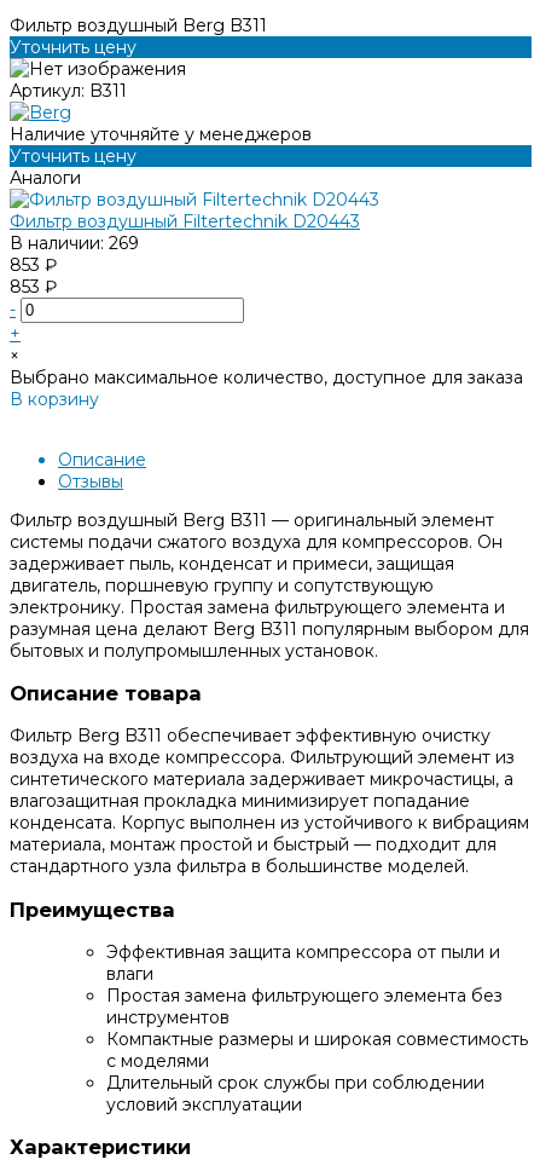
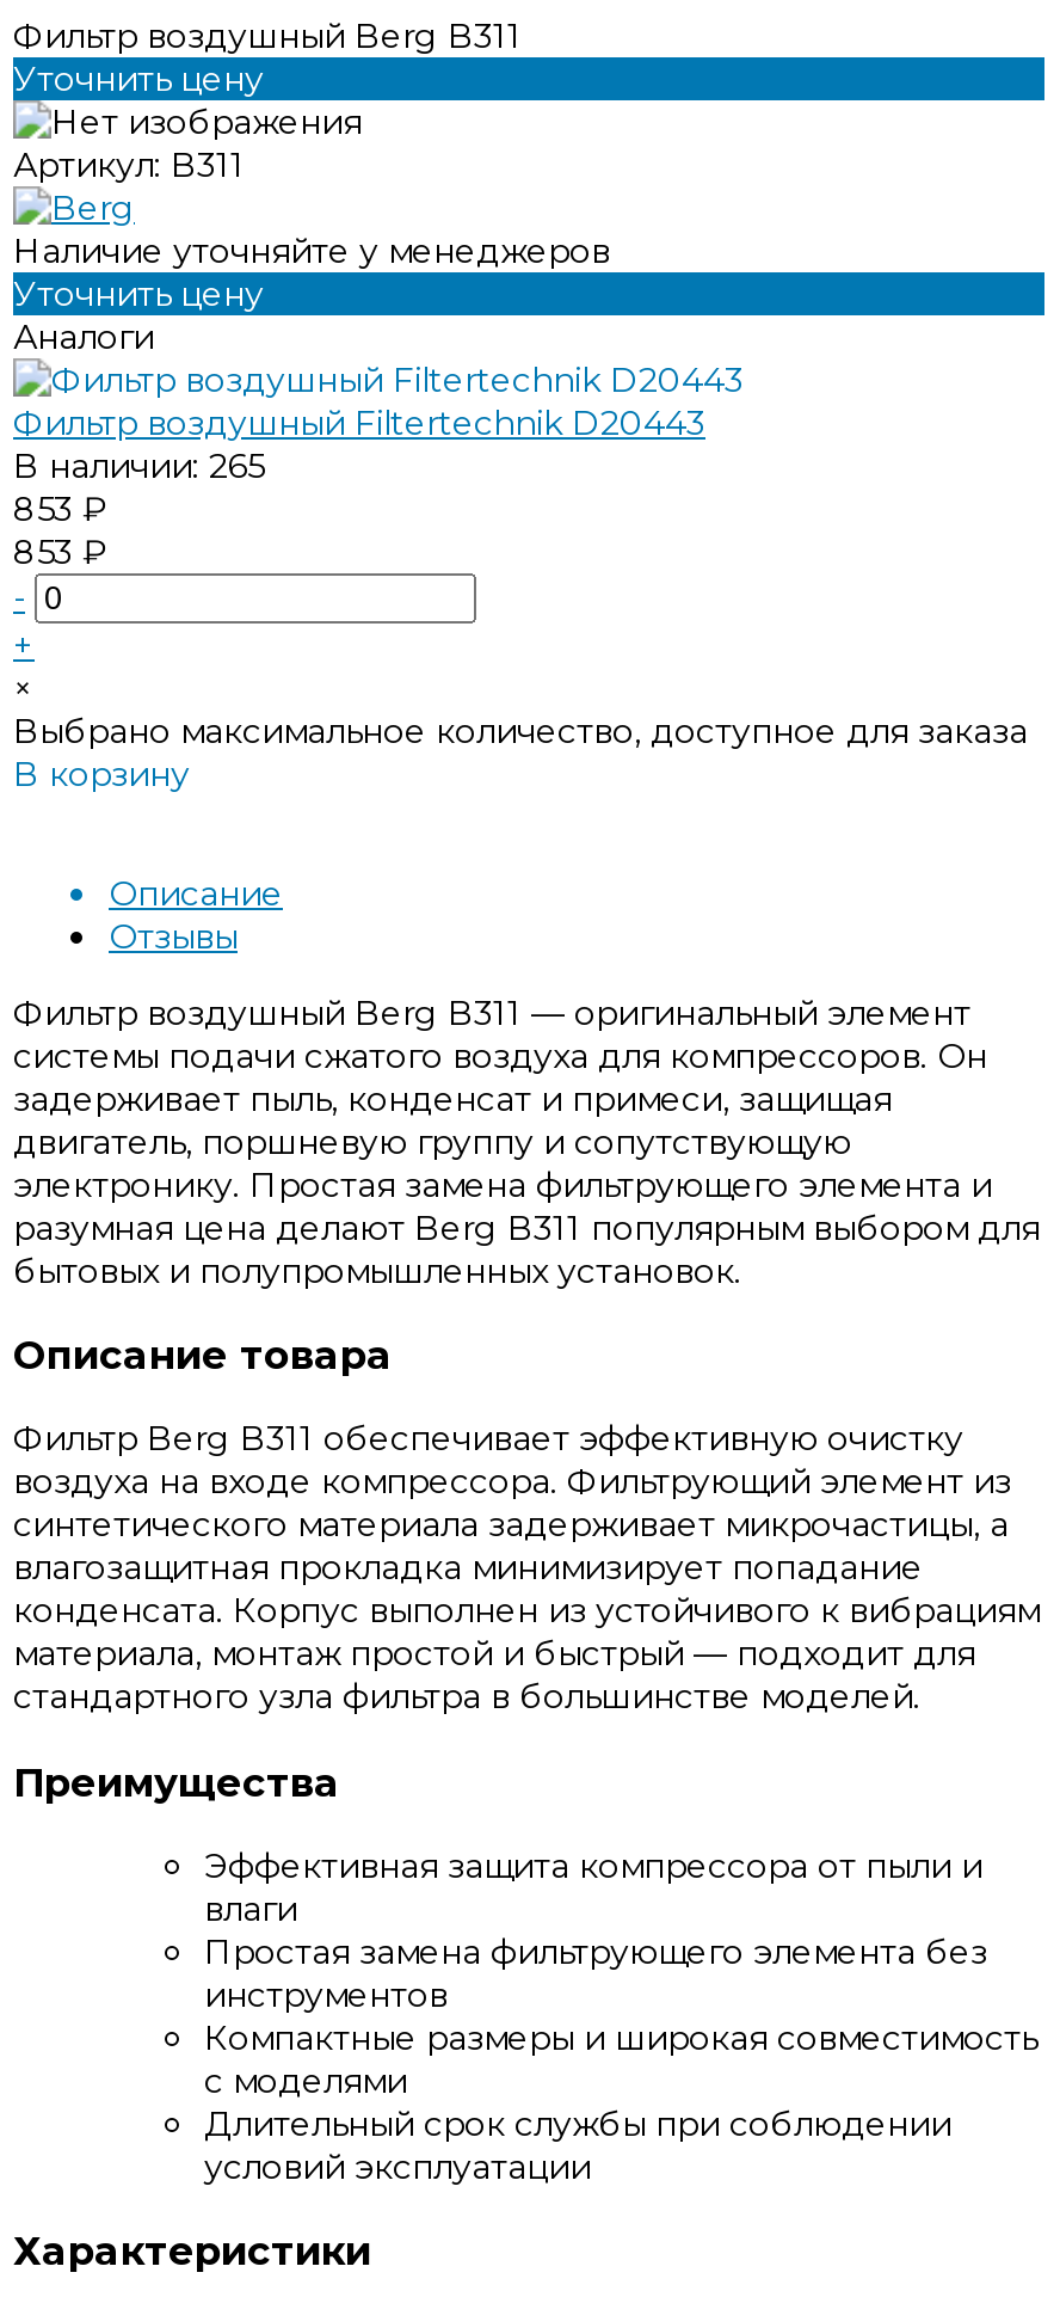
- В наличии: 269
+ В наличии: 265
